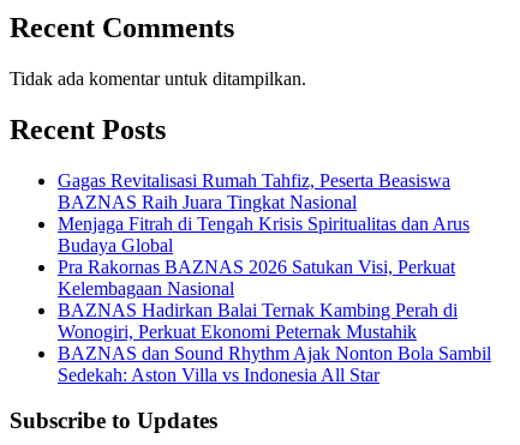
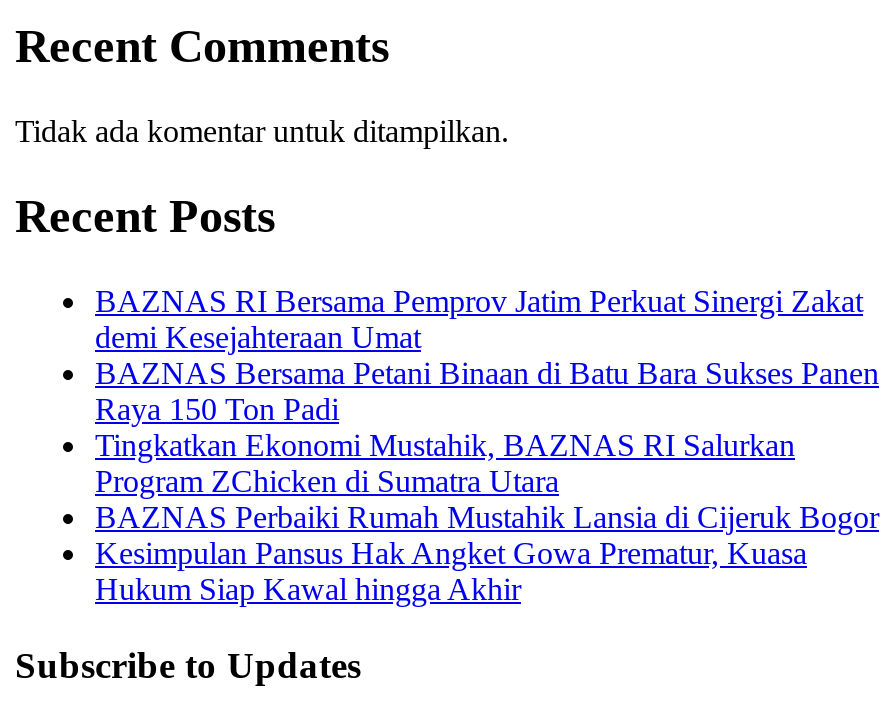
- Gagas Revitalisasi Rumah Tahfiz, Peserta Beasiswa
- BAZNAS Raih Juara Tingkat Nasional
- Menjaga Fitrah di Tengah Krisis Spiritualitas dan Arus
- Budaya Global
- Pra Rakornas BAZNAS 2026 Satukan Visi, Perkuat
- Kelembagaan Nasional
- BAZNAS Hadirkan Balai Ternak Kambing Perah di
- Wonogiri, Perkuat Ekonomi Peternak Mustahik
- BAZNAS dan Sound Rhythm Ajak Nonton Bola Sambil
- Sedekah: Aston Villa vs Indonesia All Star
+ BAZNAS RI Bersama Pemprov Jatim Perkuat Sinergi Zakat
+ demi Kesejahteraan Umat
+ BAZNAS Bersama Petani Binaan di Batu Bara Sukses Panen
+ Raya 150 Ton Padi
+ Tingkatkan Ekonomi Mustahik, BAZNAS RI Salurkan
+ Program ZChicken di Sumatra Utara
+ BAZNAS Perbaiki Rumah Mustahik Lansia di Cijeruk Bogor
+ Kesimpulan Pansus Hak Angket Gowa Prematur, Kuasa
+ Hukum Siap Kawal hingga Akhir
